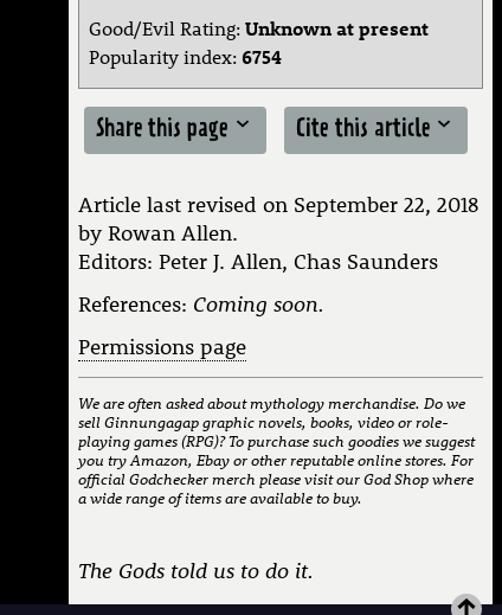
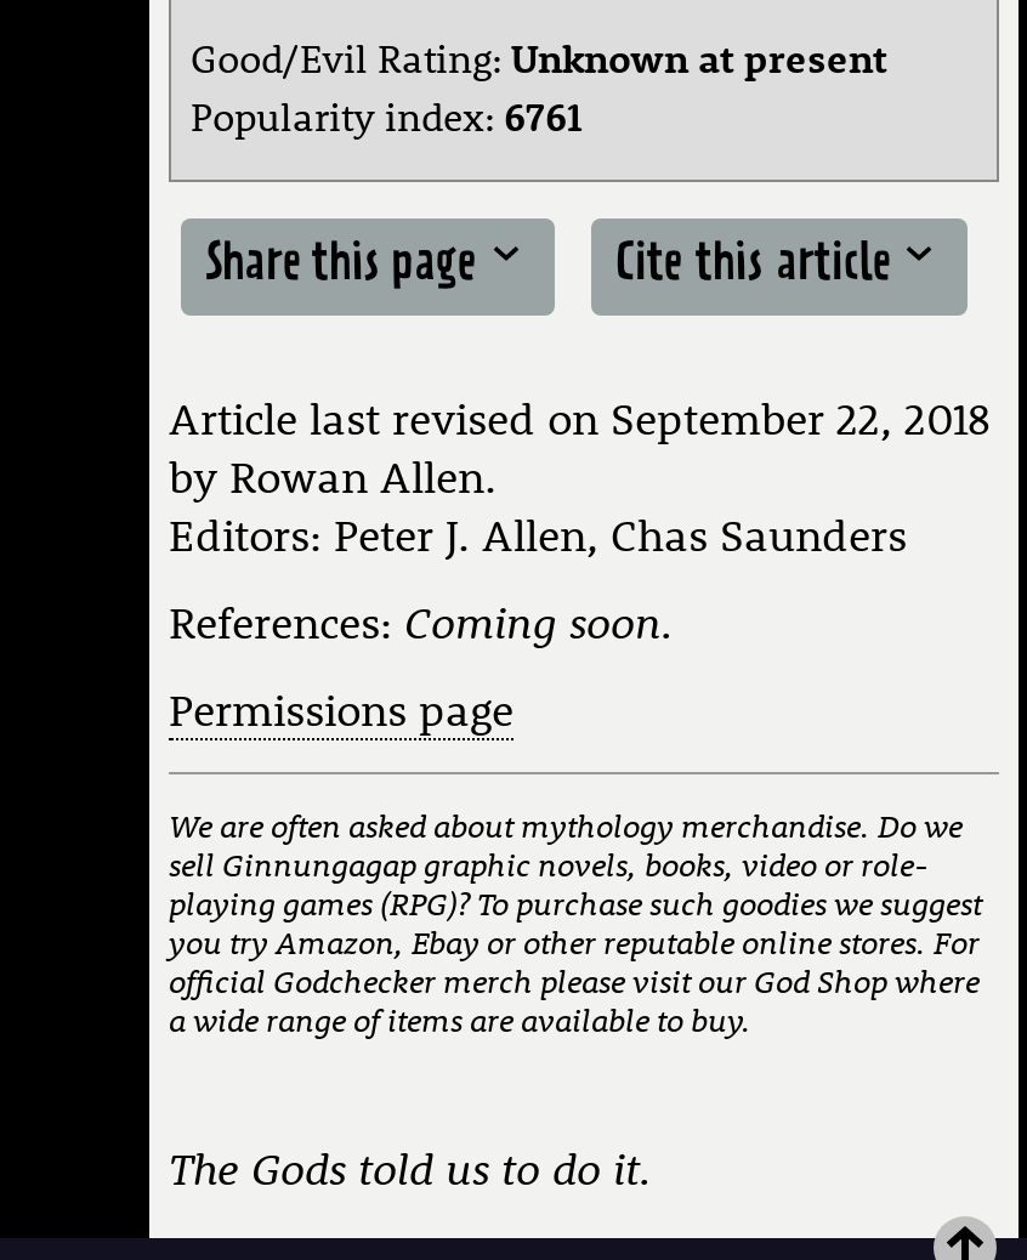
- Popularity index: 6754
+ Popularity index: 6761
